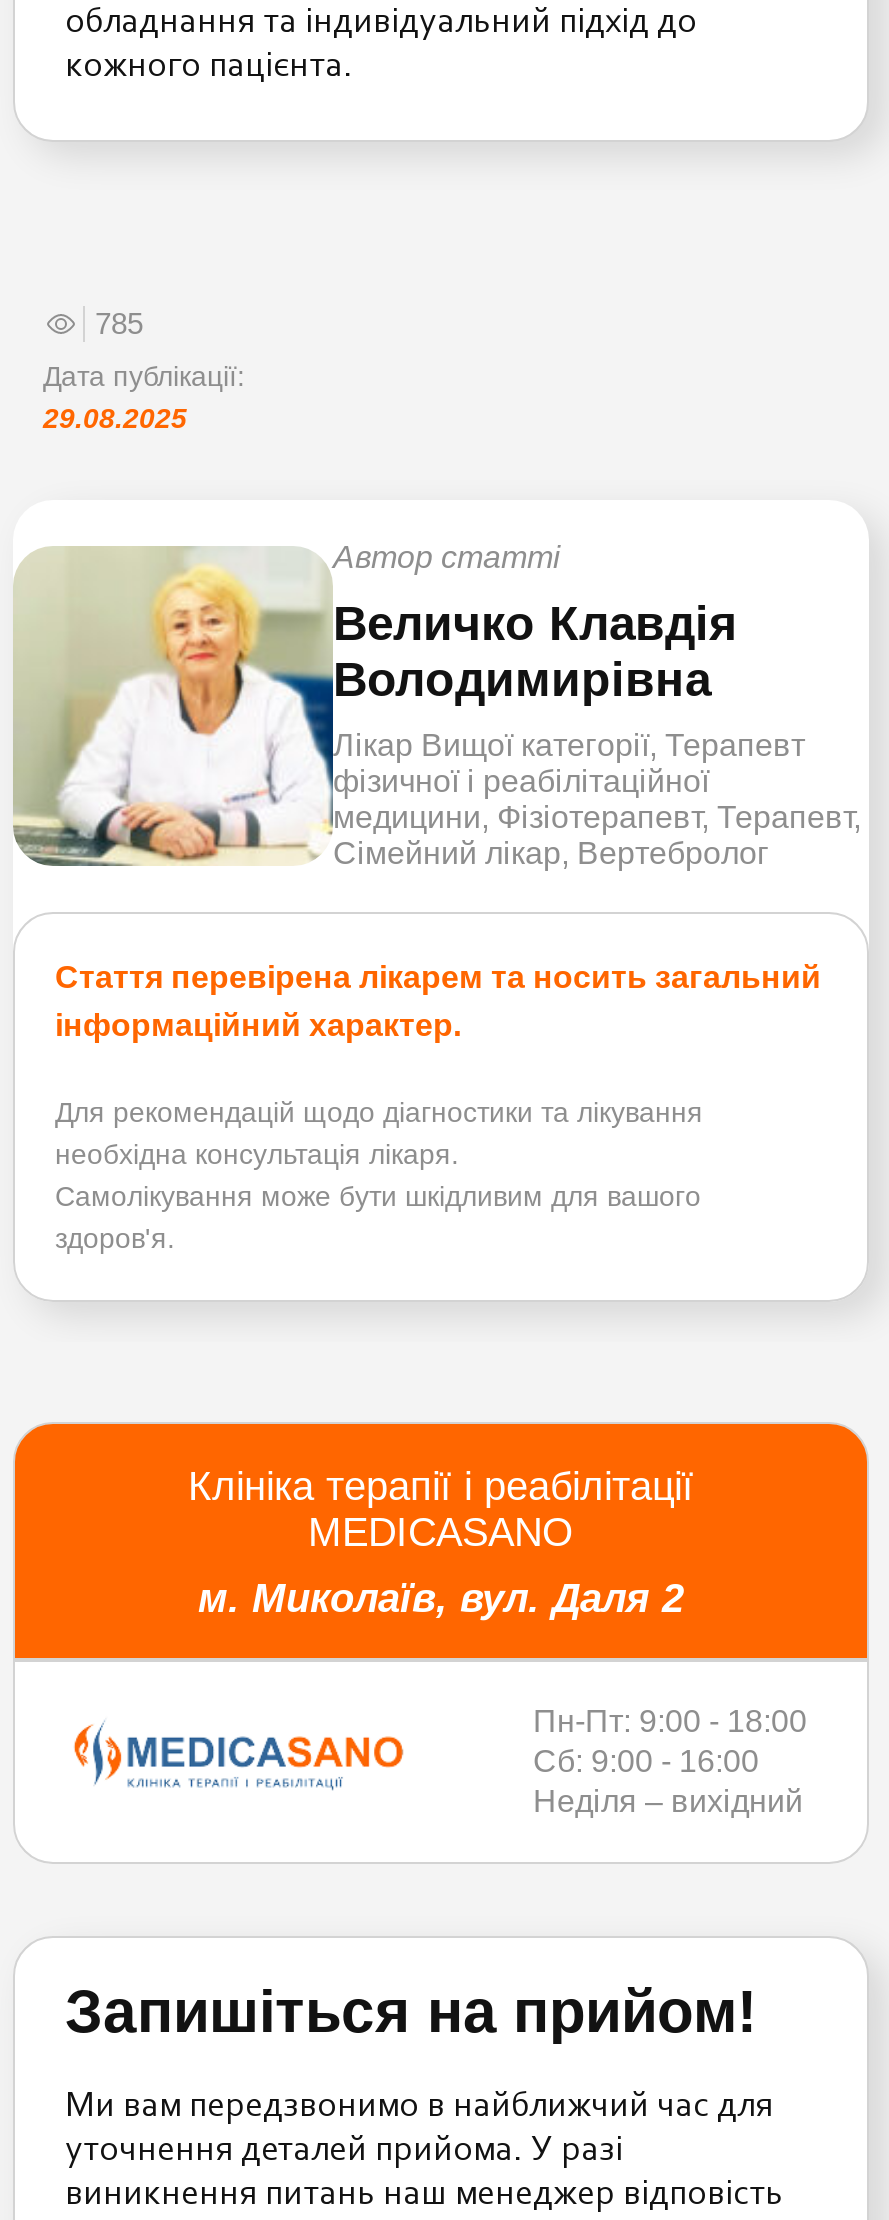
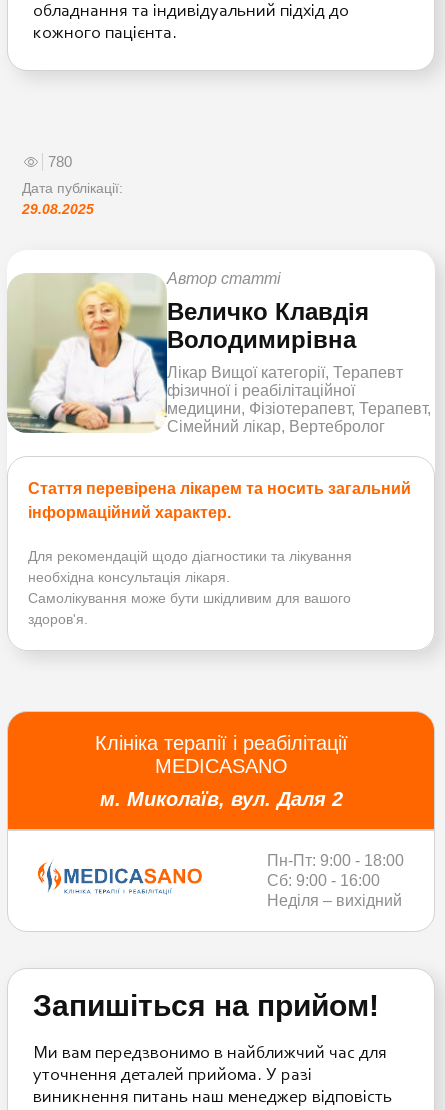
- 785
+ 780
